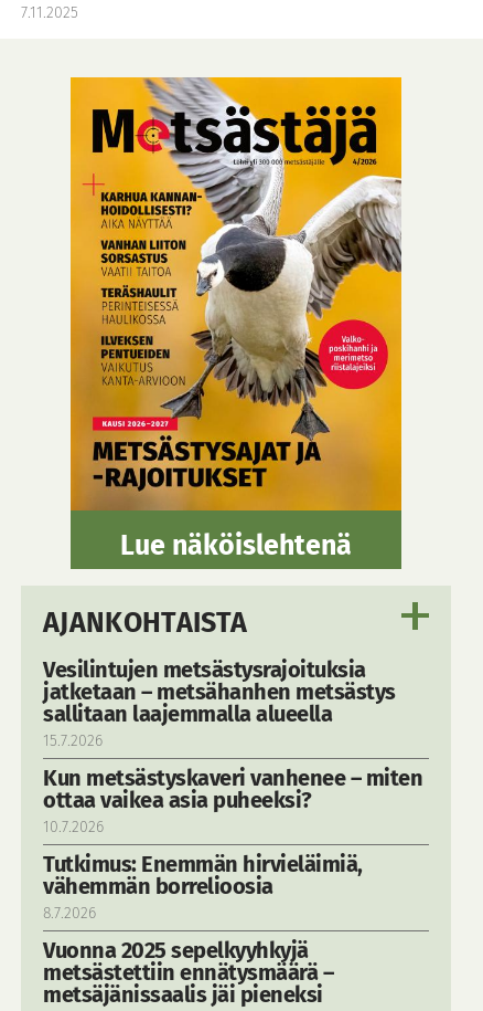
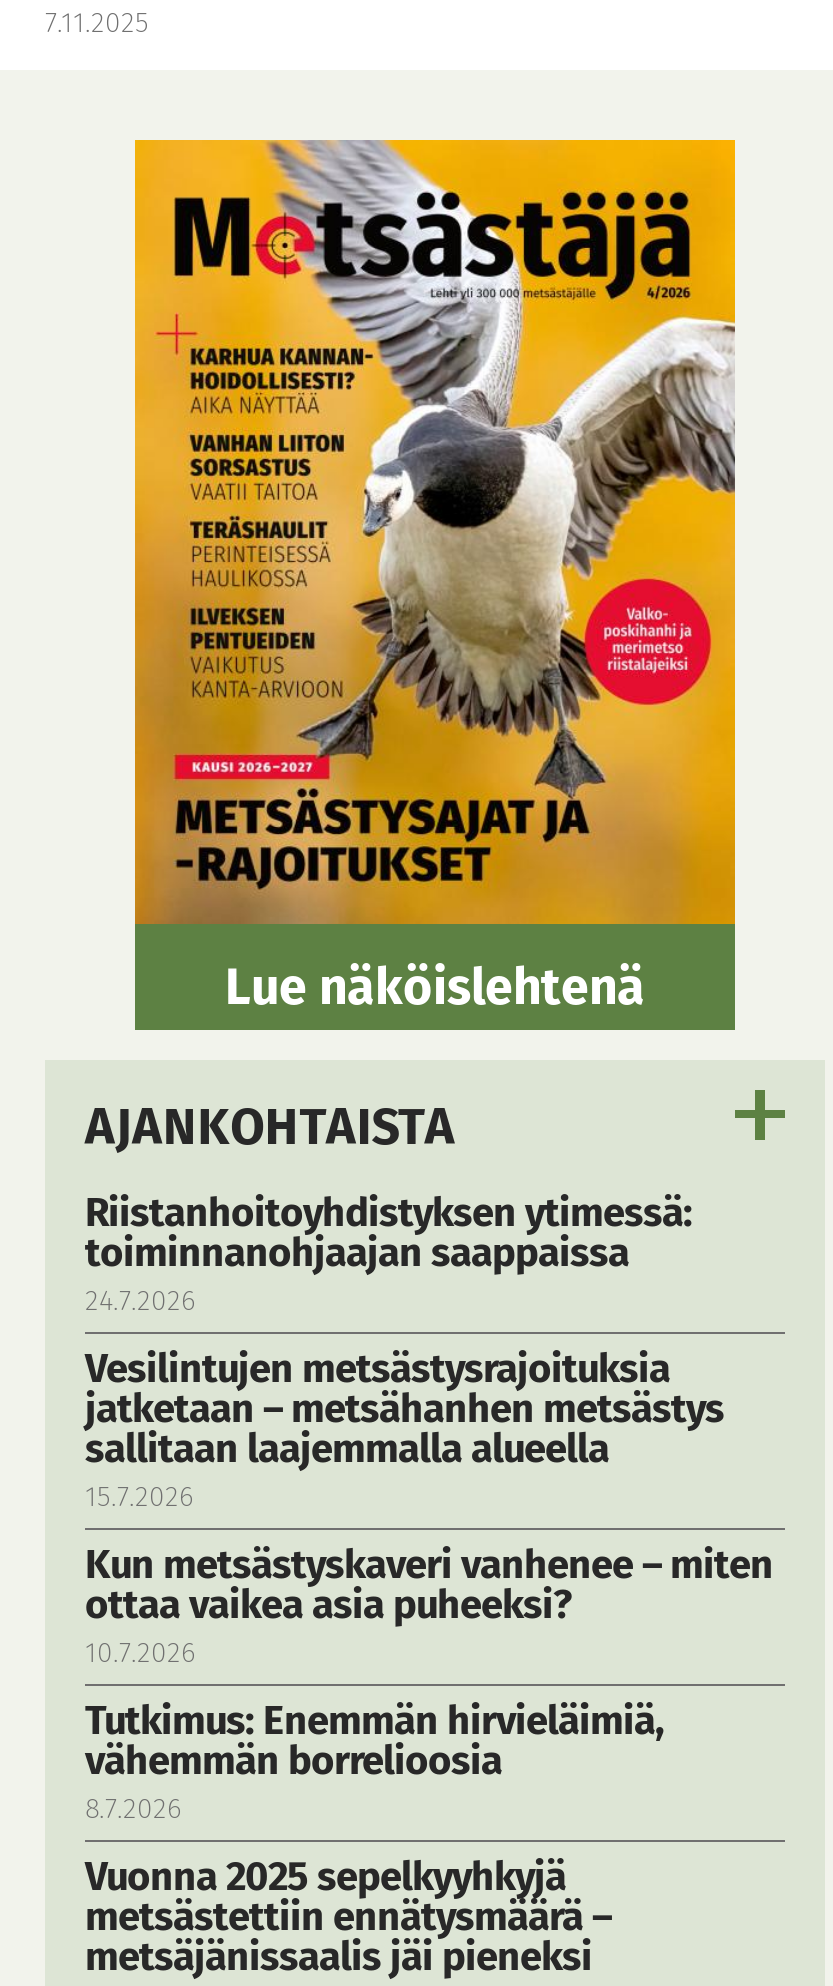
+ Riistanhoitoyhdistyksen ytimessä:
+ toiminnanohjaajan saappaissa
+ 24.7.2026
